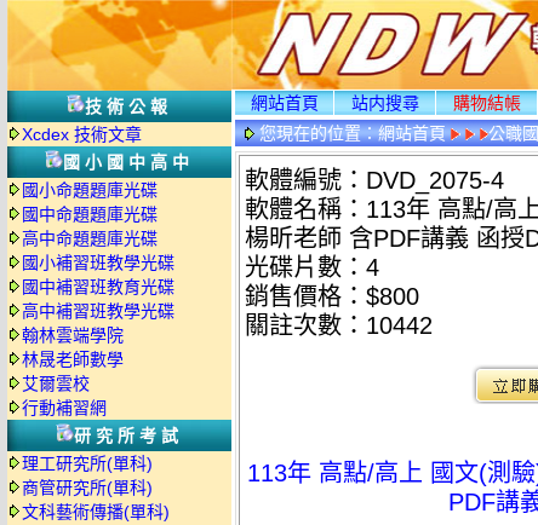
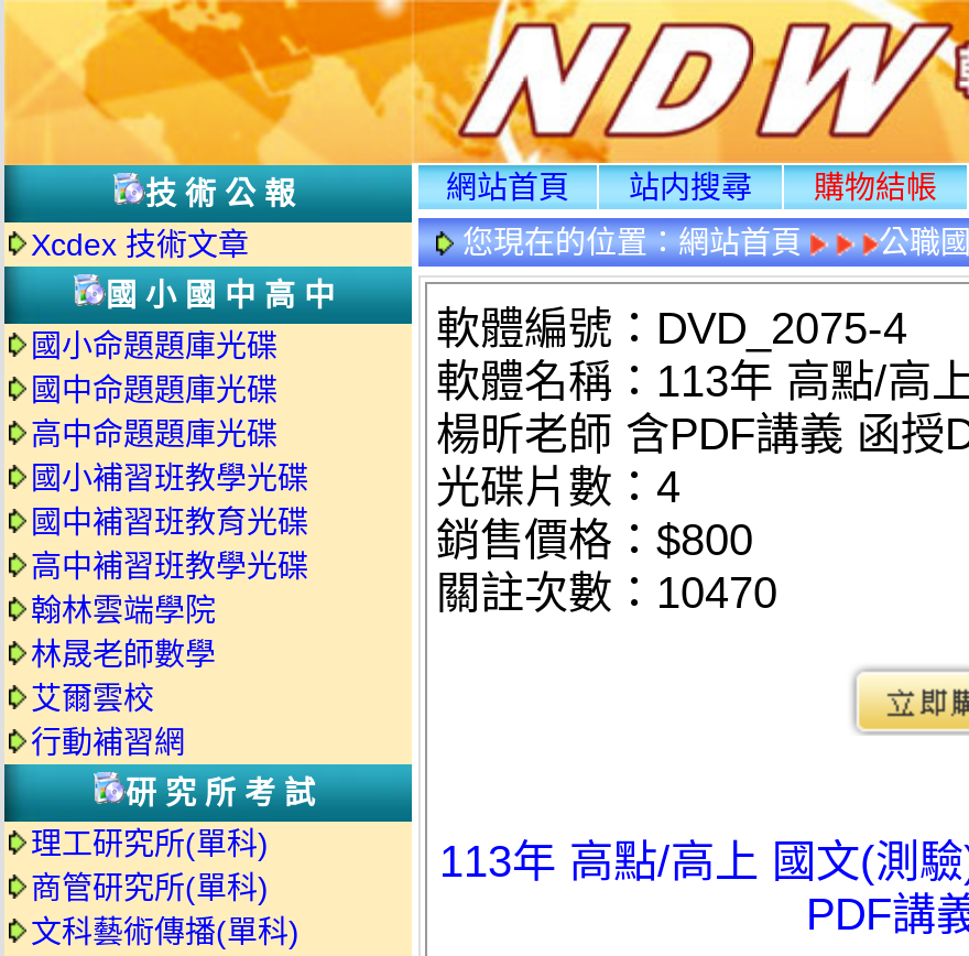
- 關註次數：10442
+ 關註次數：10470
